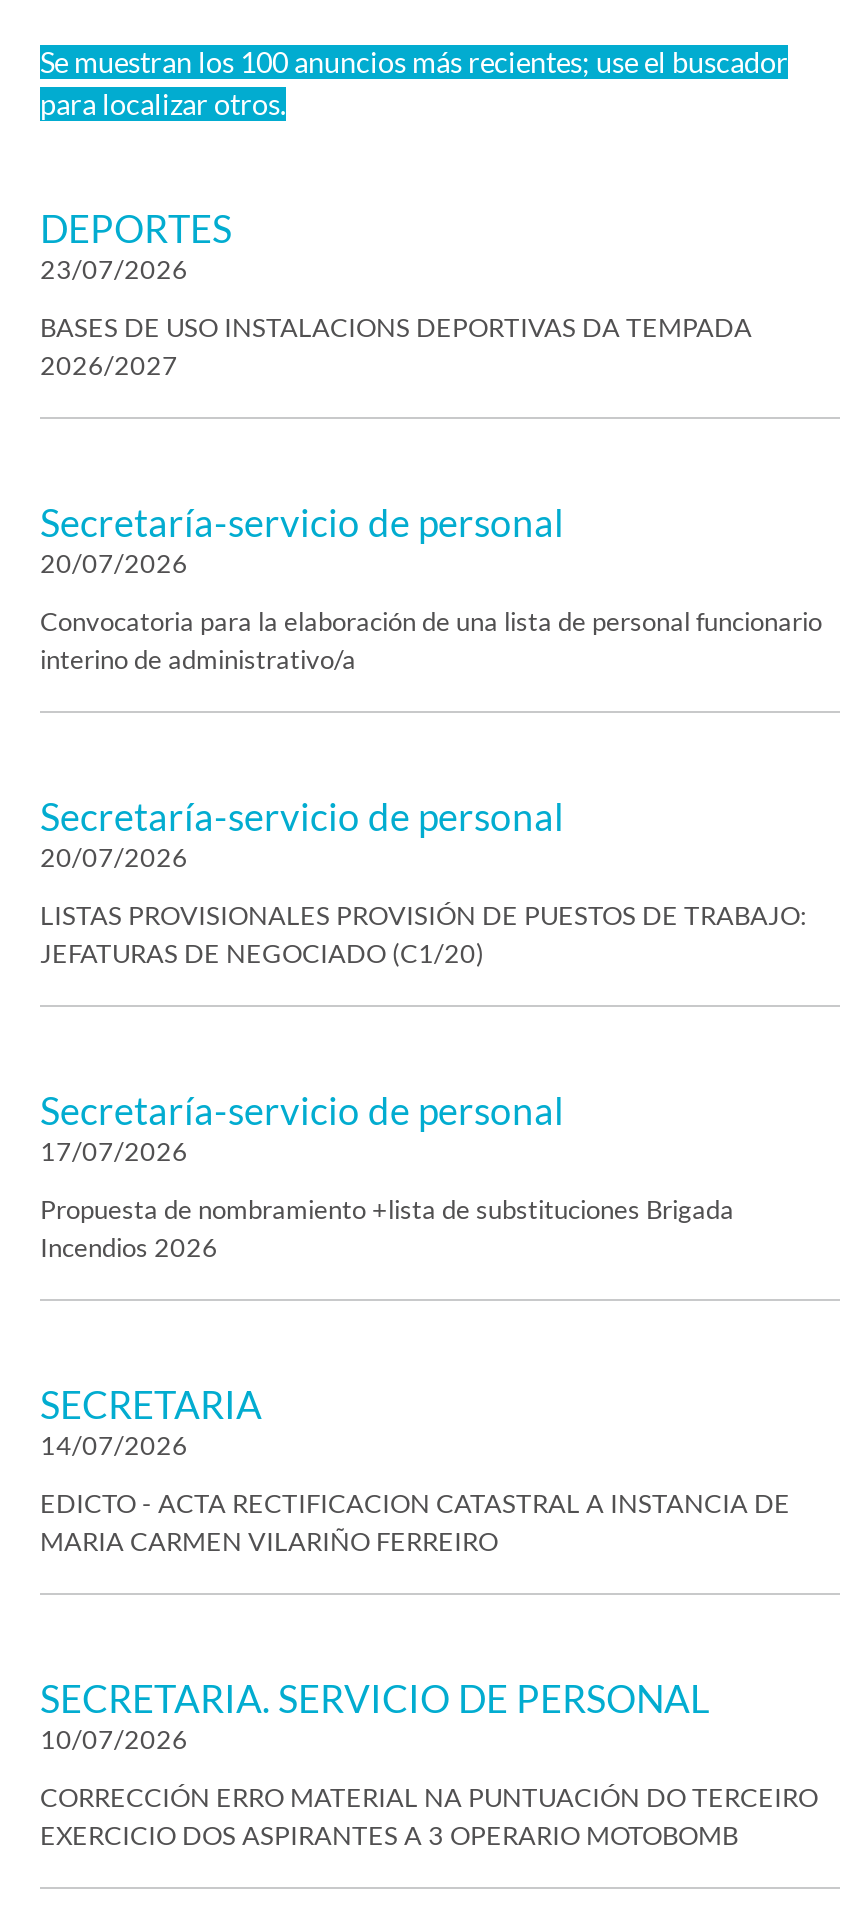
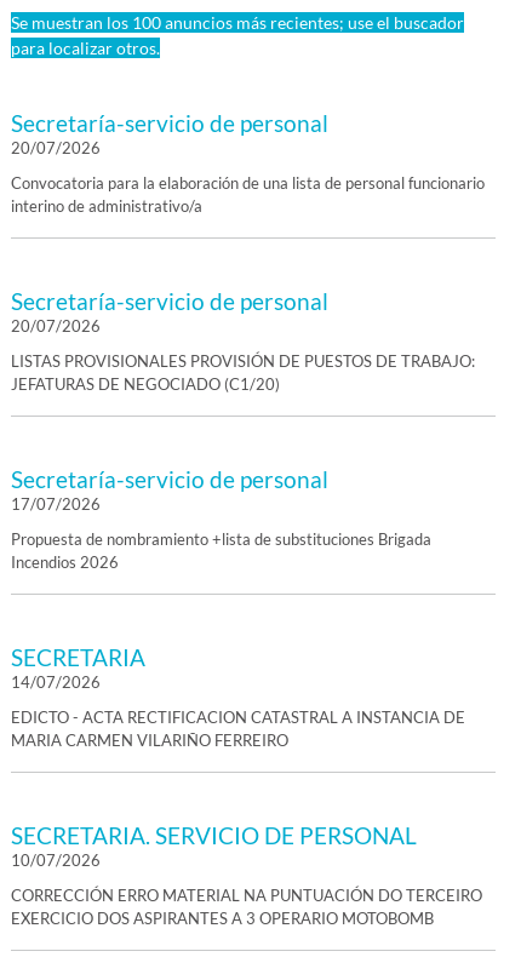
- DEPORTES
- 23/07/2026
- BASES DE USO INSTALACIONS DEPORTIVAS DA TEMPADA
- 2026/2027
